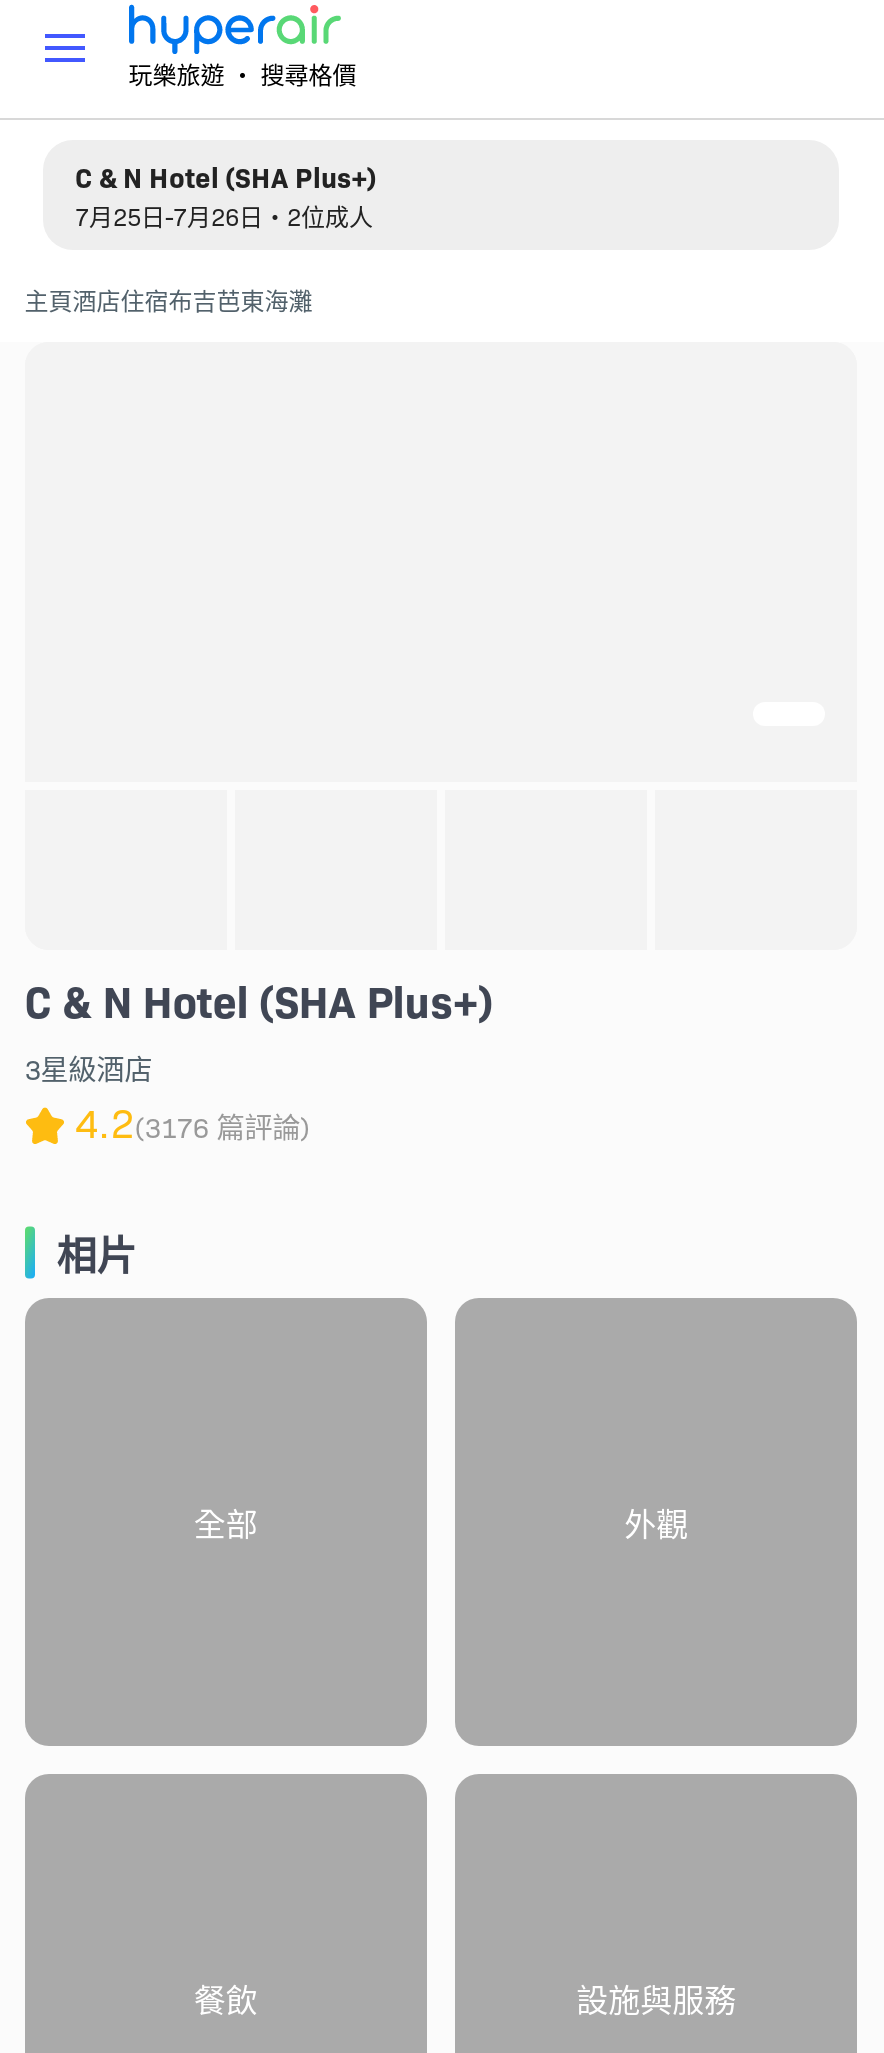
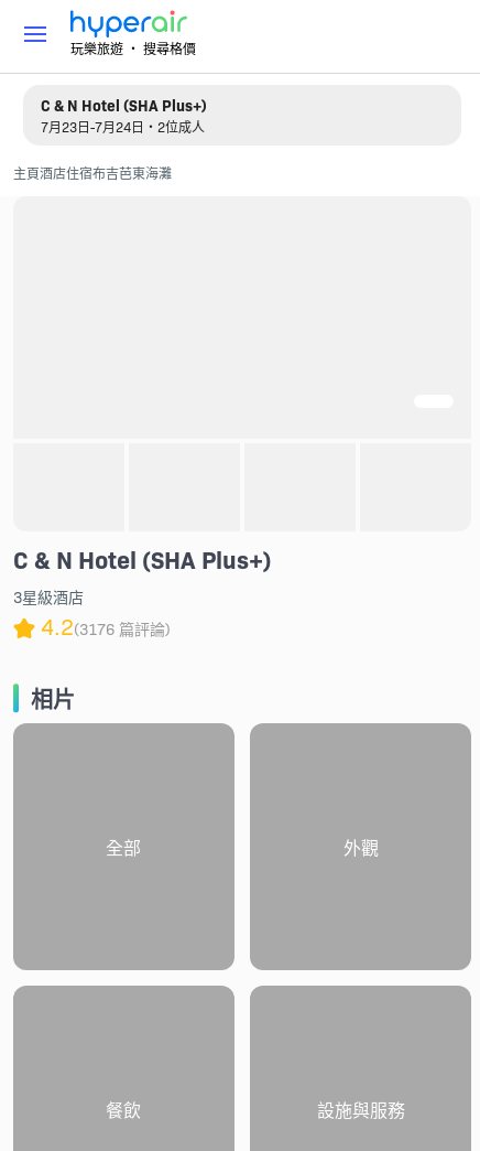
- 7月25日-7月26日・2位成人
+ 7月23日-7月24日・2位成人
